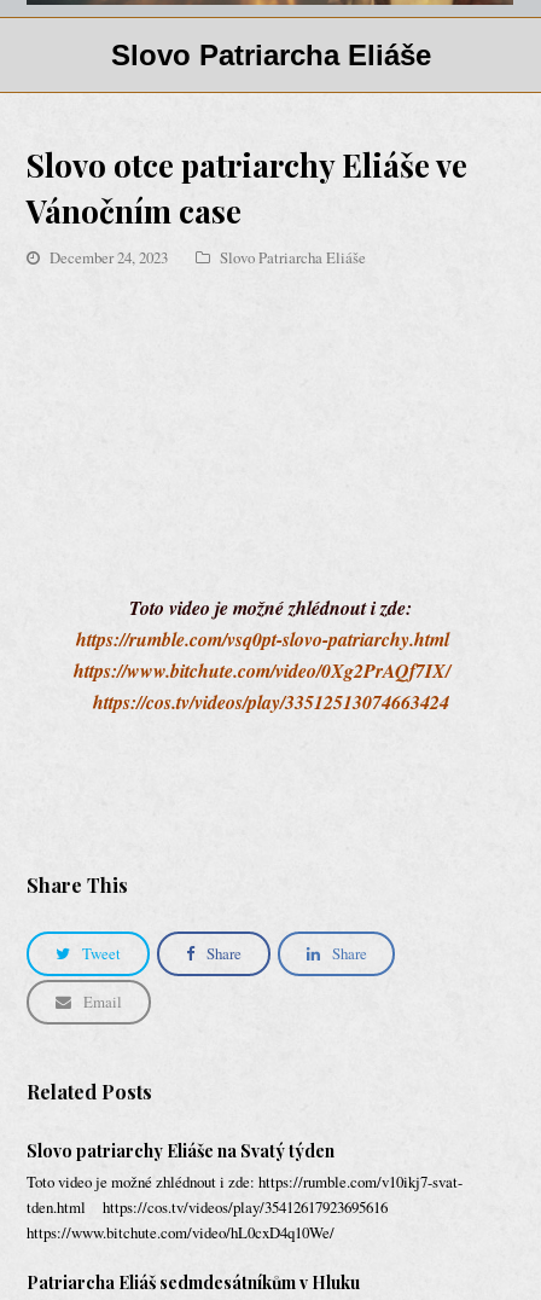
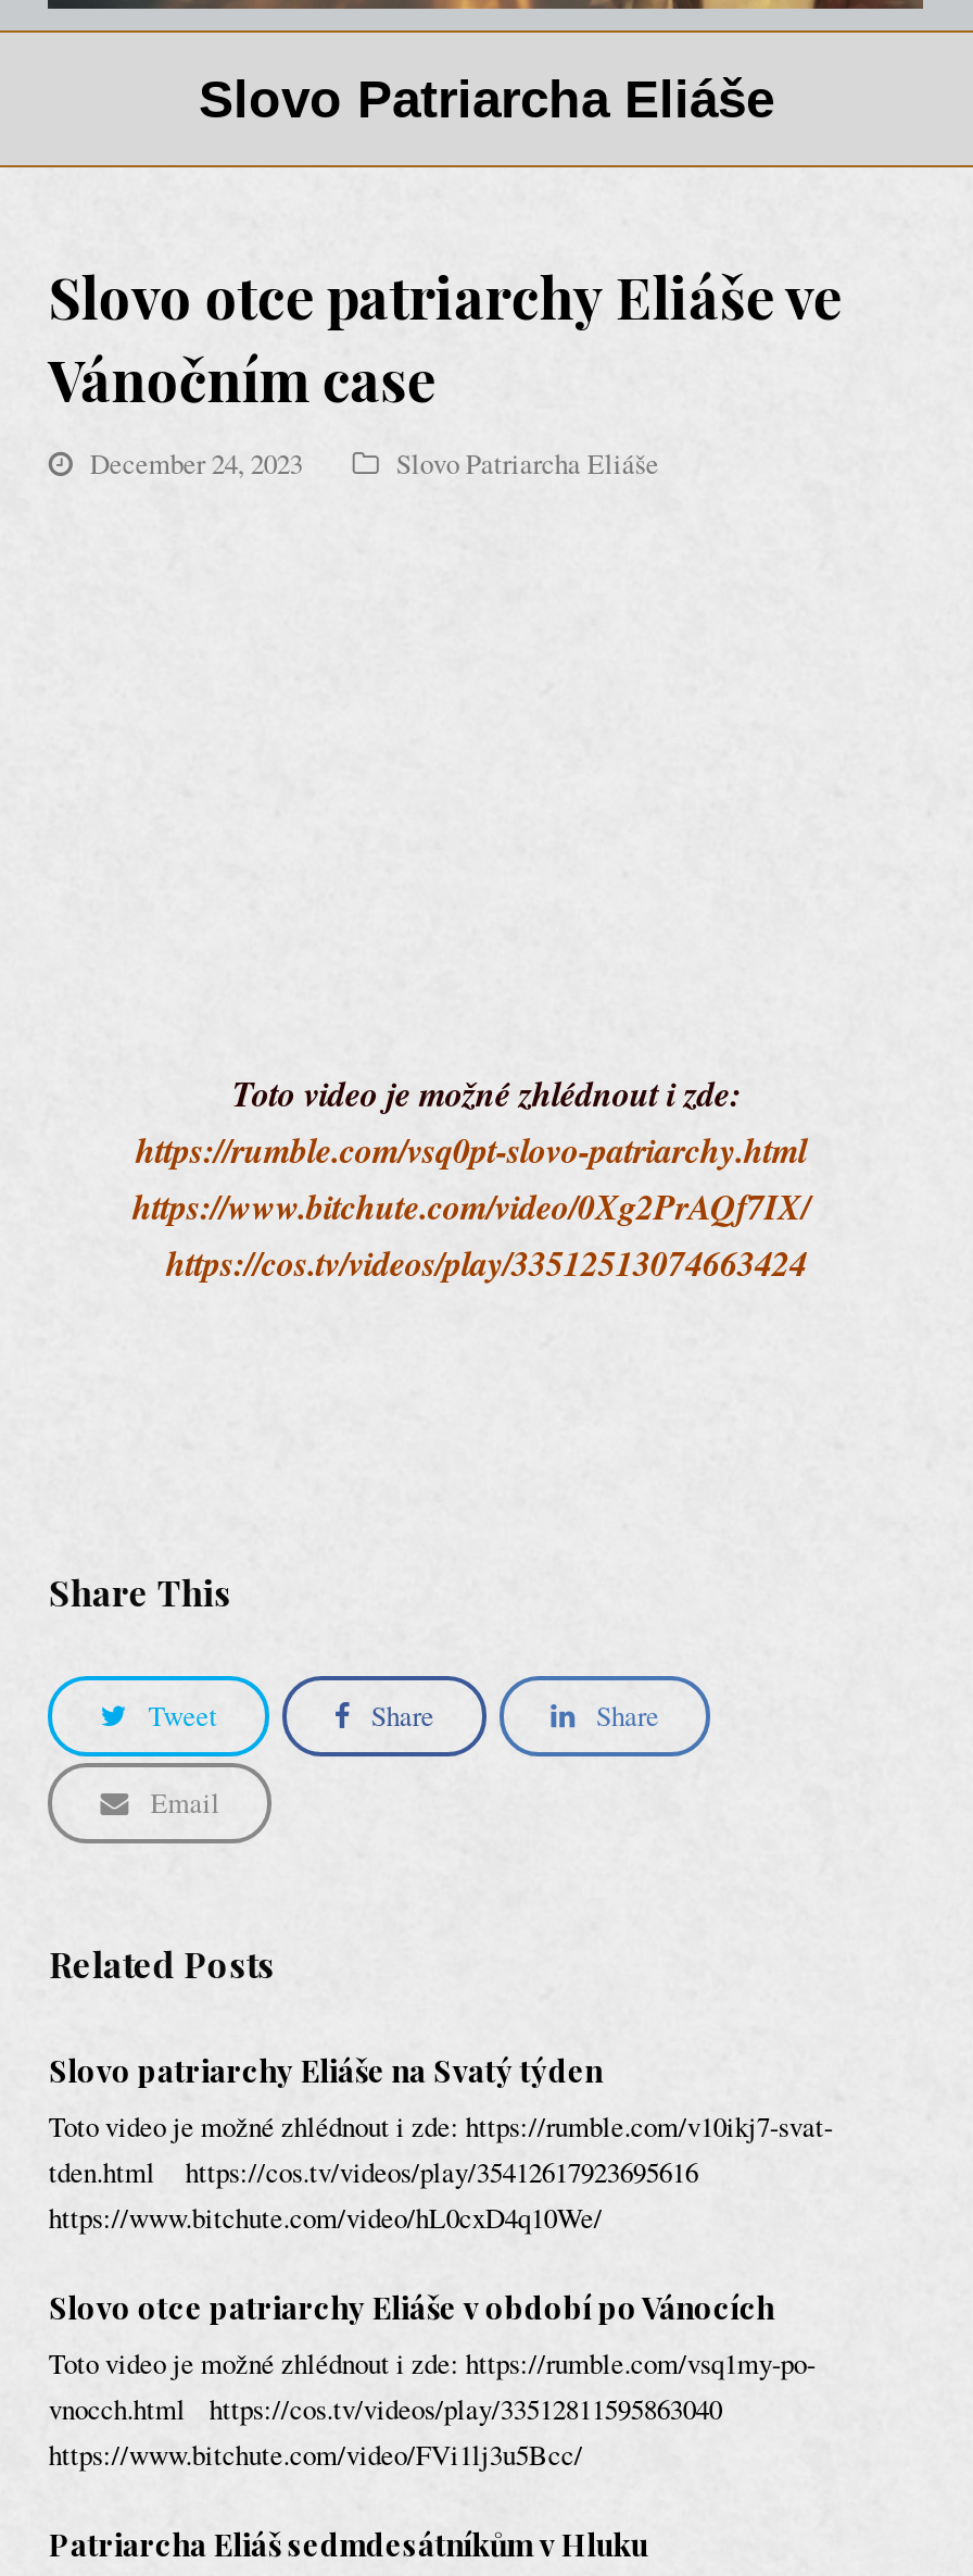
+ Slovo otce patriarchy Eliáše v období po Vánocích
+ Toto video je možné zhlédnout i zde: https://rumble.com/vsq1my-po-
+ vnocch.html https://cos.tv/videos/play/33512811595863040
+ https://www.bitchute.com/video/FVi1lj3u5Bcc/
